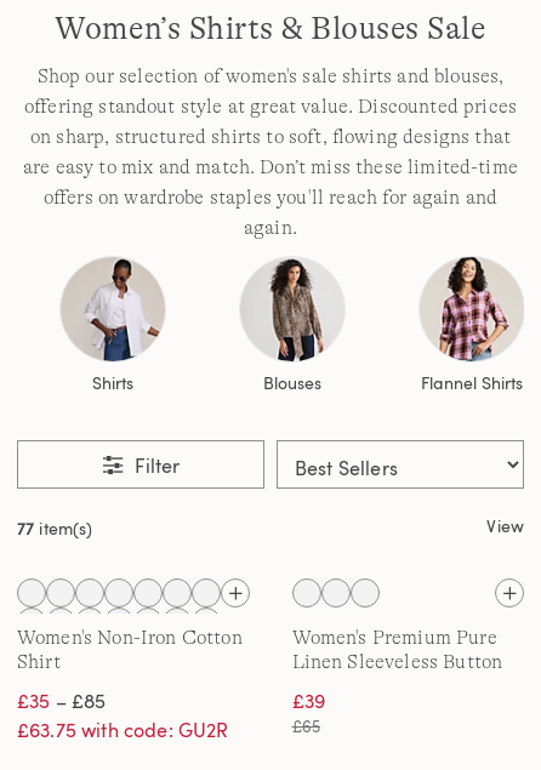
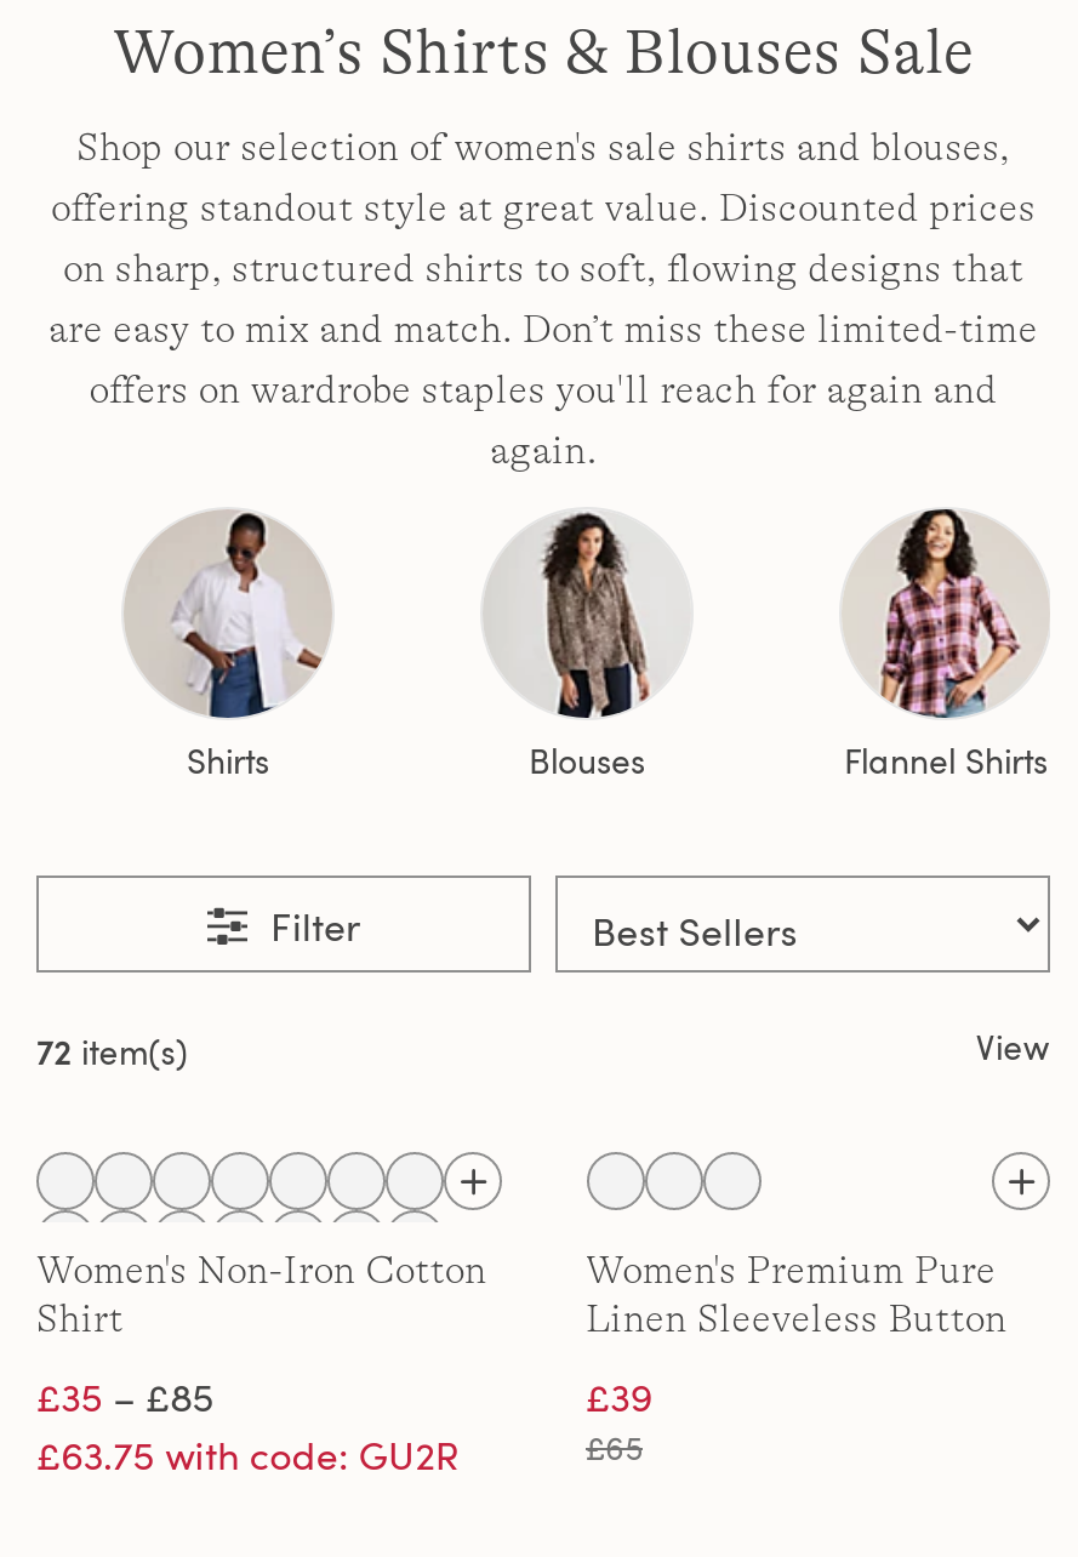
- 77 item(s)
+ 72 item(s)
